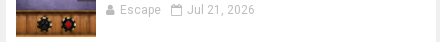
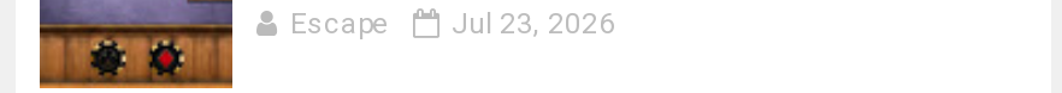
- Escape Jul 21, 2026
+ Escape Jul 23, 2026
